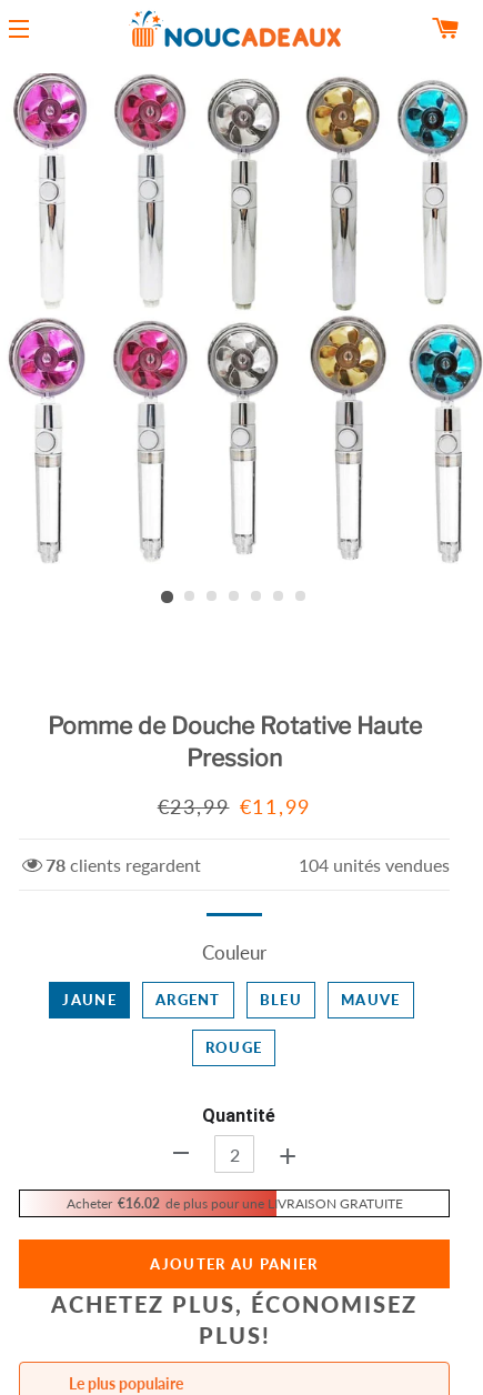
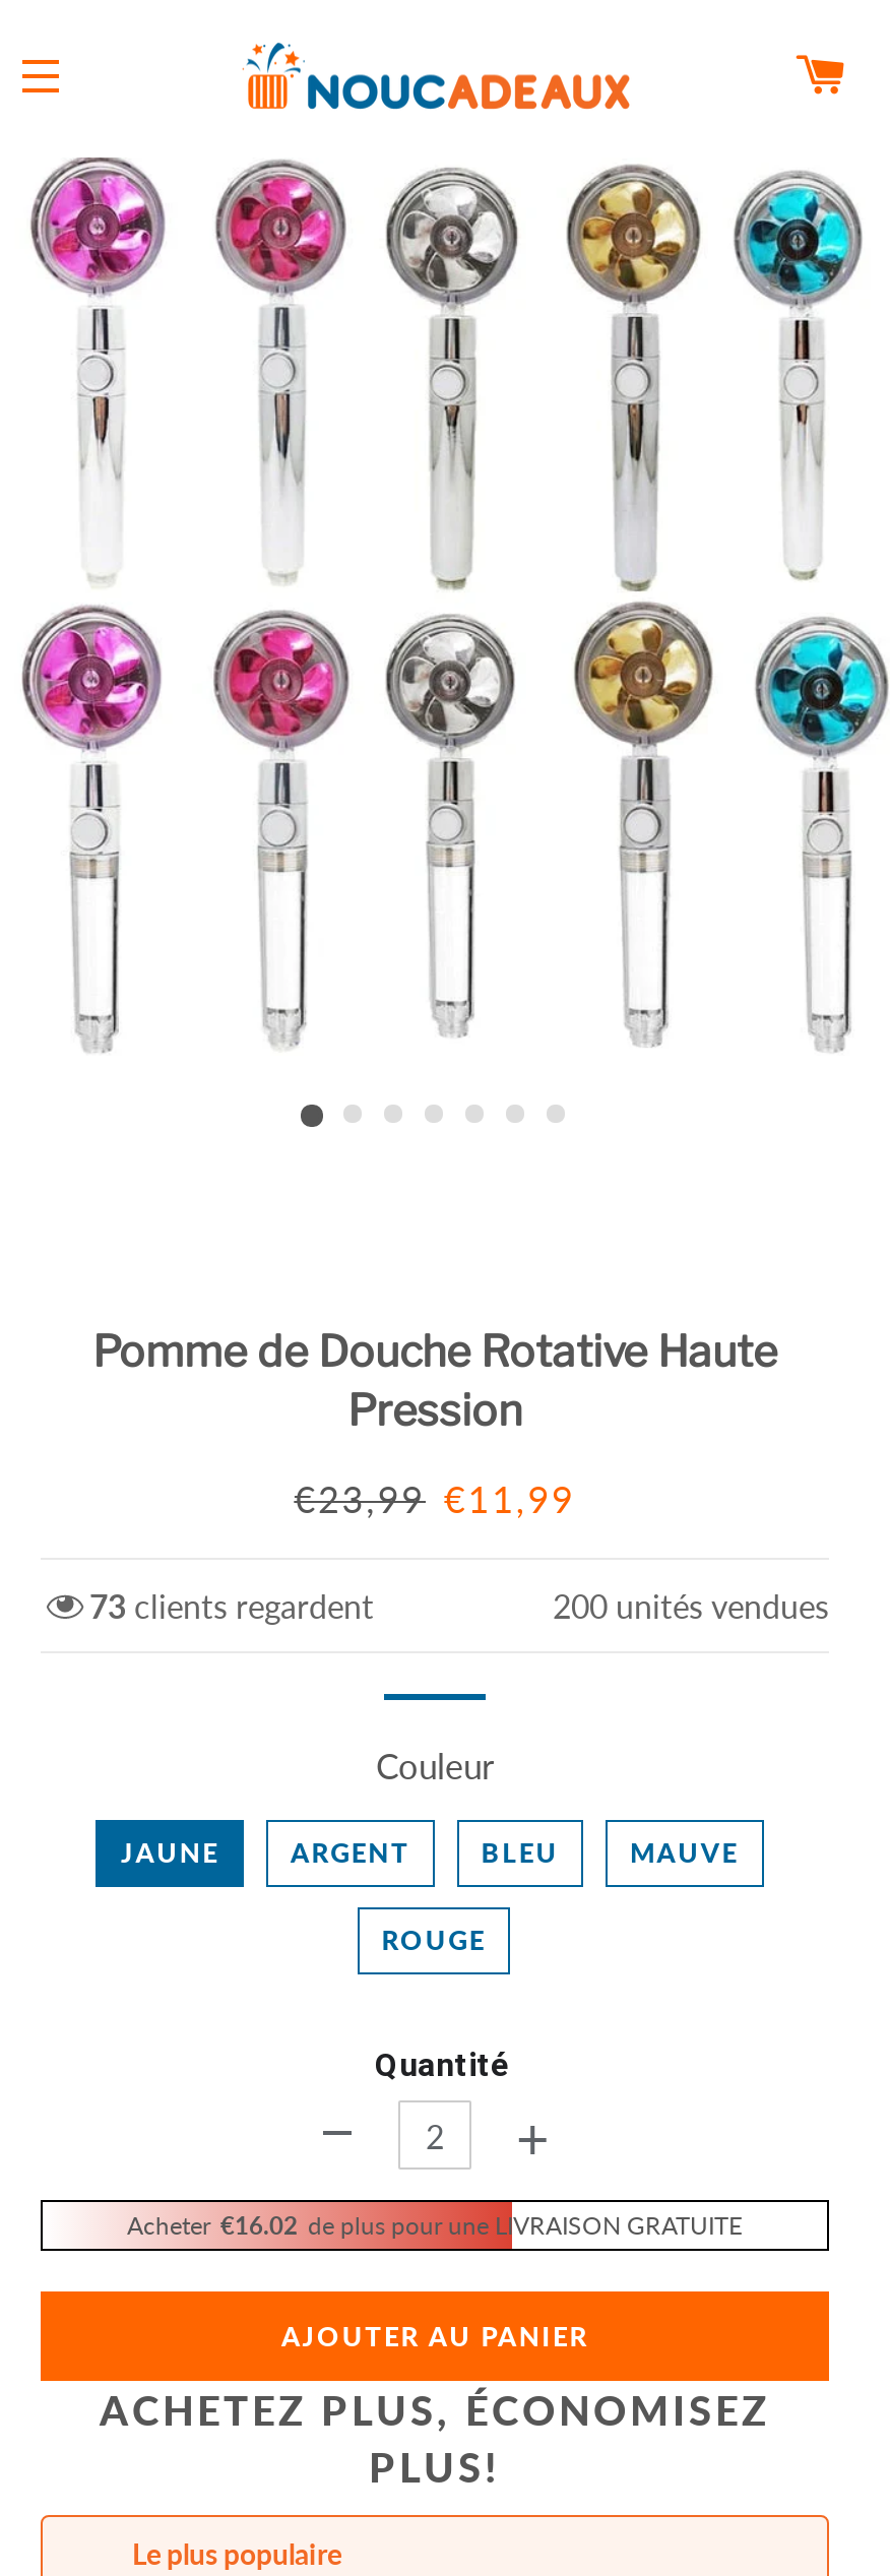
- 78 clients regardent
+ 73 clients regardent

- 104 unités vendues
+ 200 unités vendues
